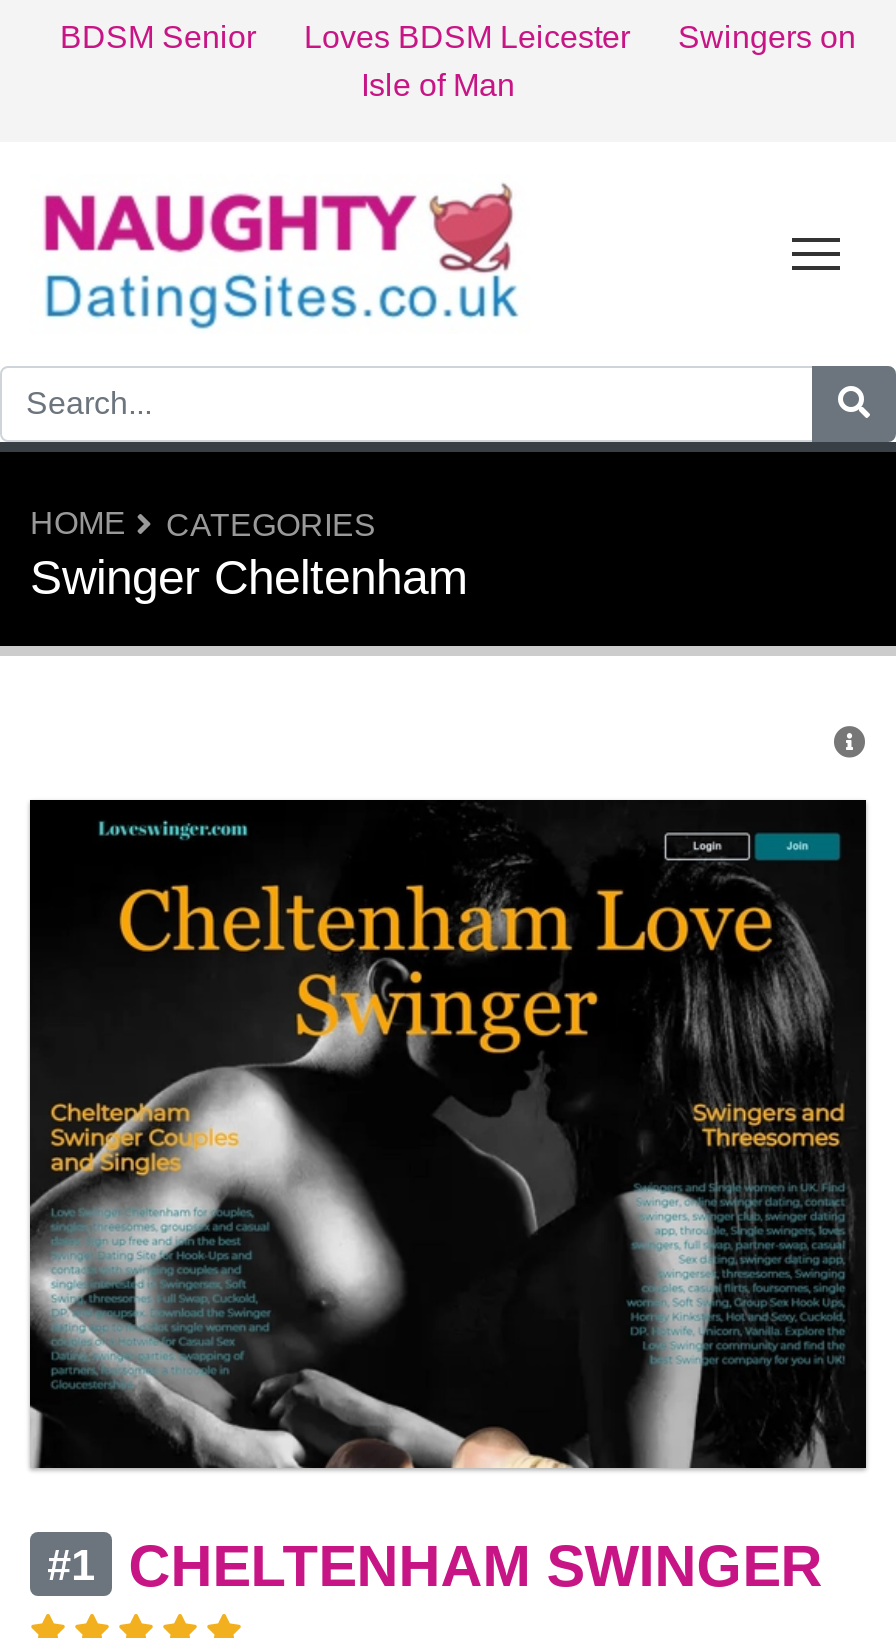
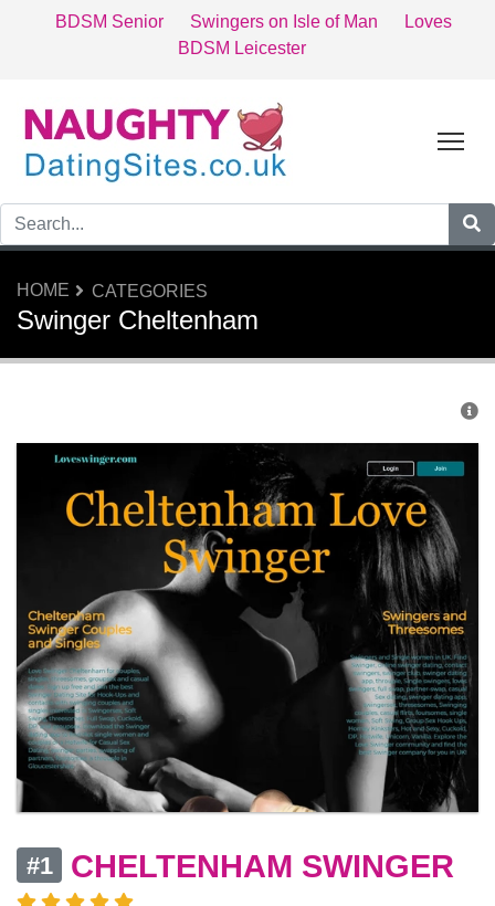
- Loves BDSM Leicester
- Swingers on
- Isle of Man
+ Swingers on Isle of Man
+ Loves
+ BDSM Leicester
